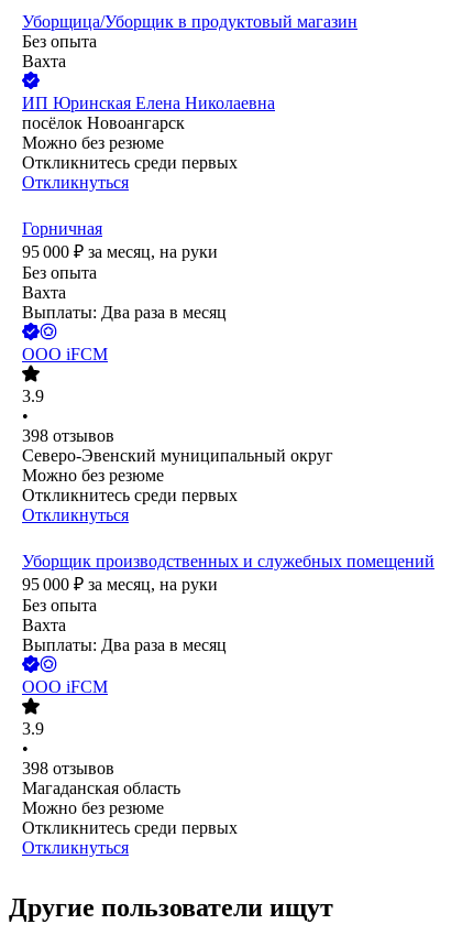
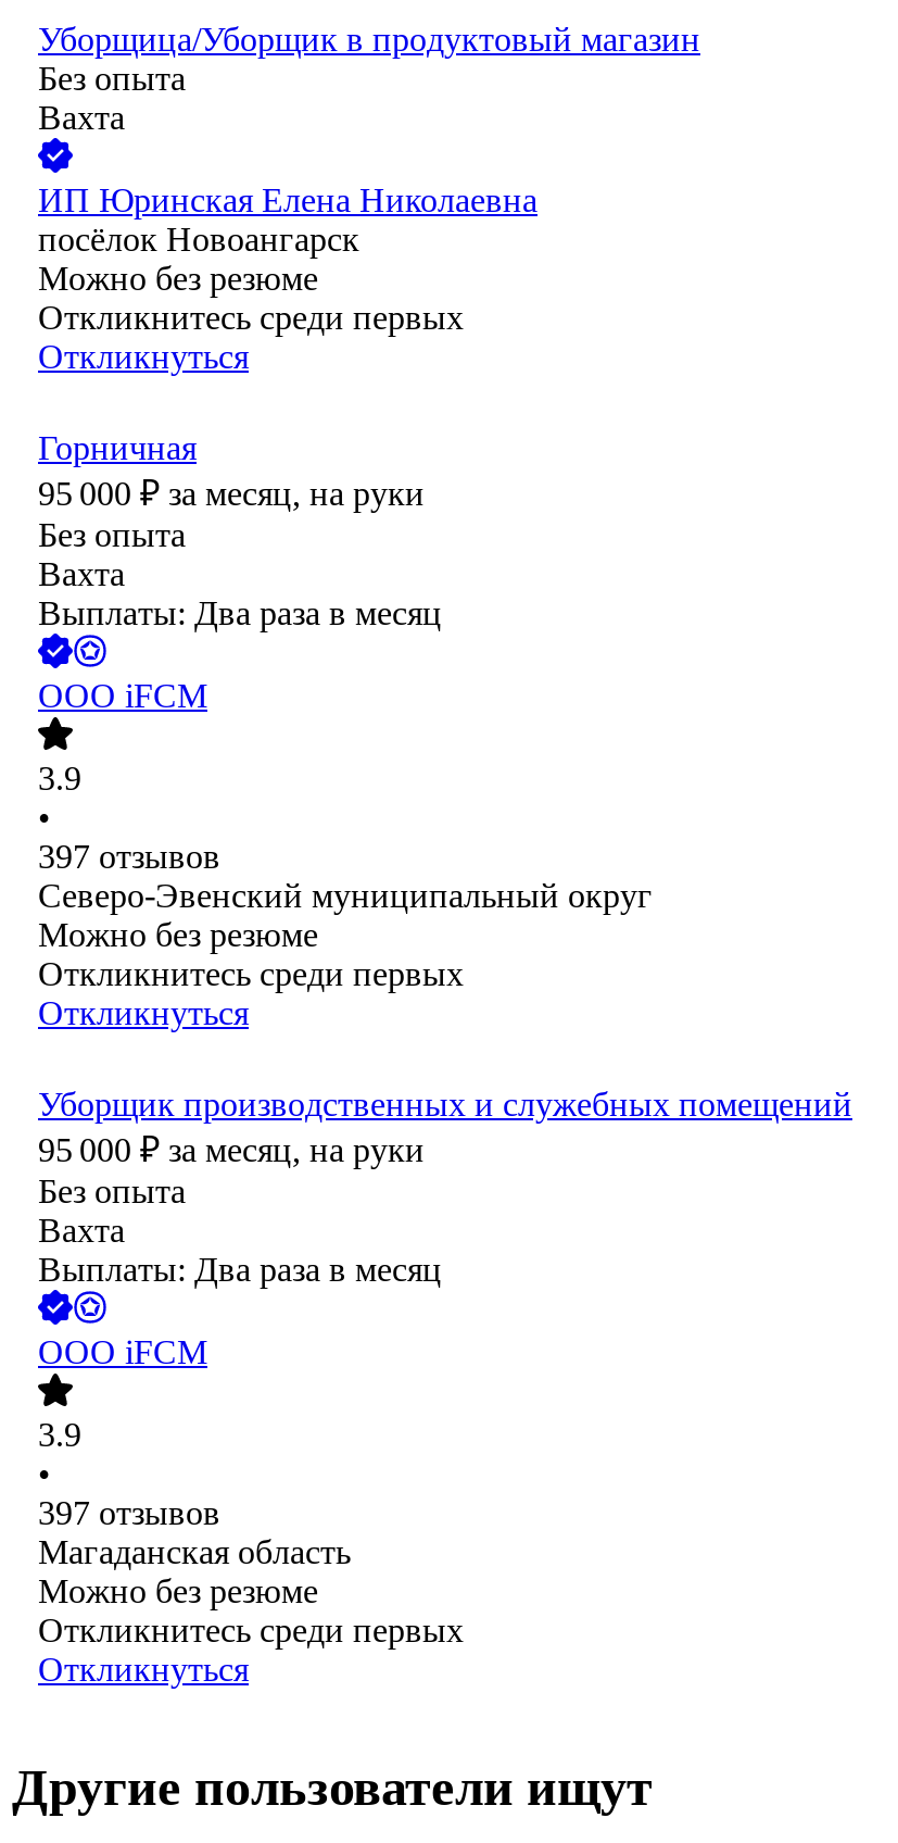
- 398 отзывов
+ 397 отзывов

- 398 отзывов
+ 397 отзывов
